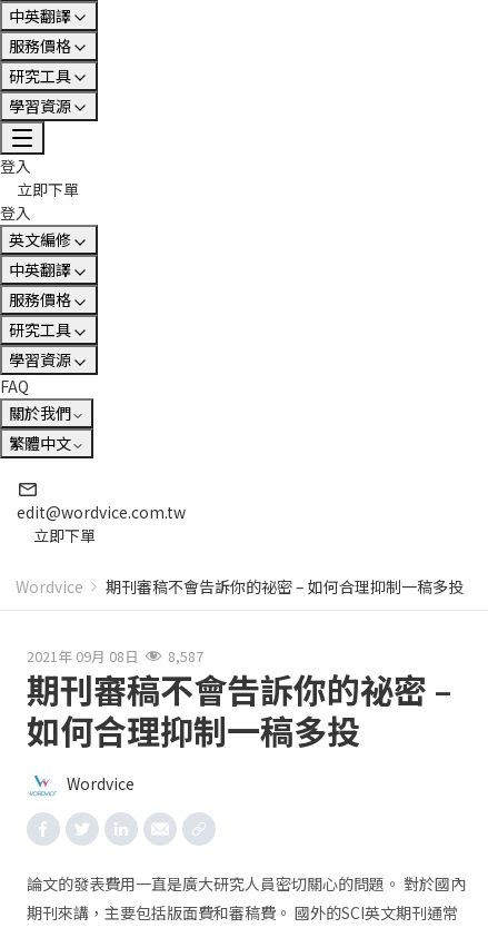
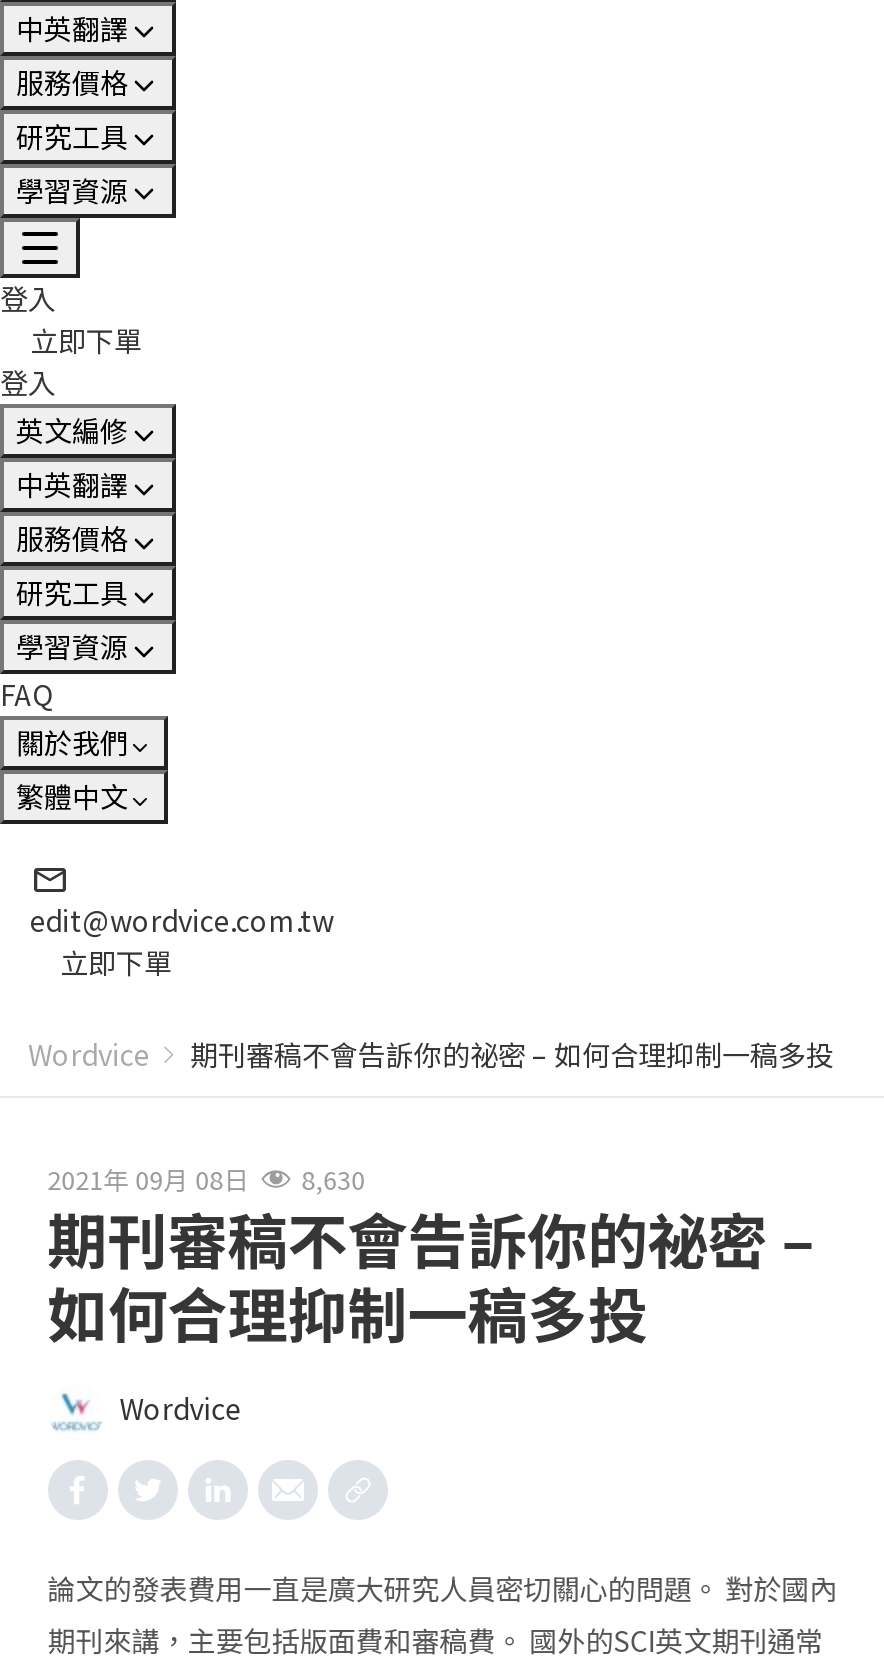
- 2021年 09月 08日 8,587
+ 2021年 09月 08日 8,630
